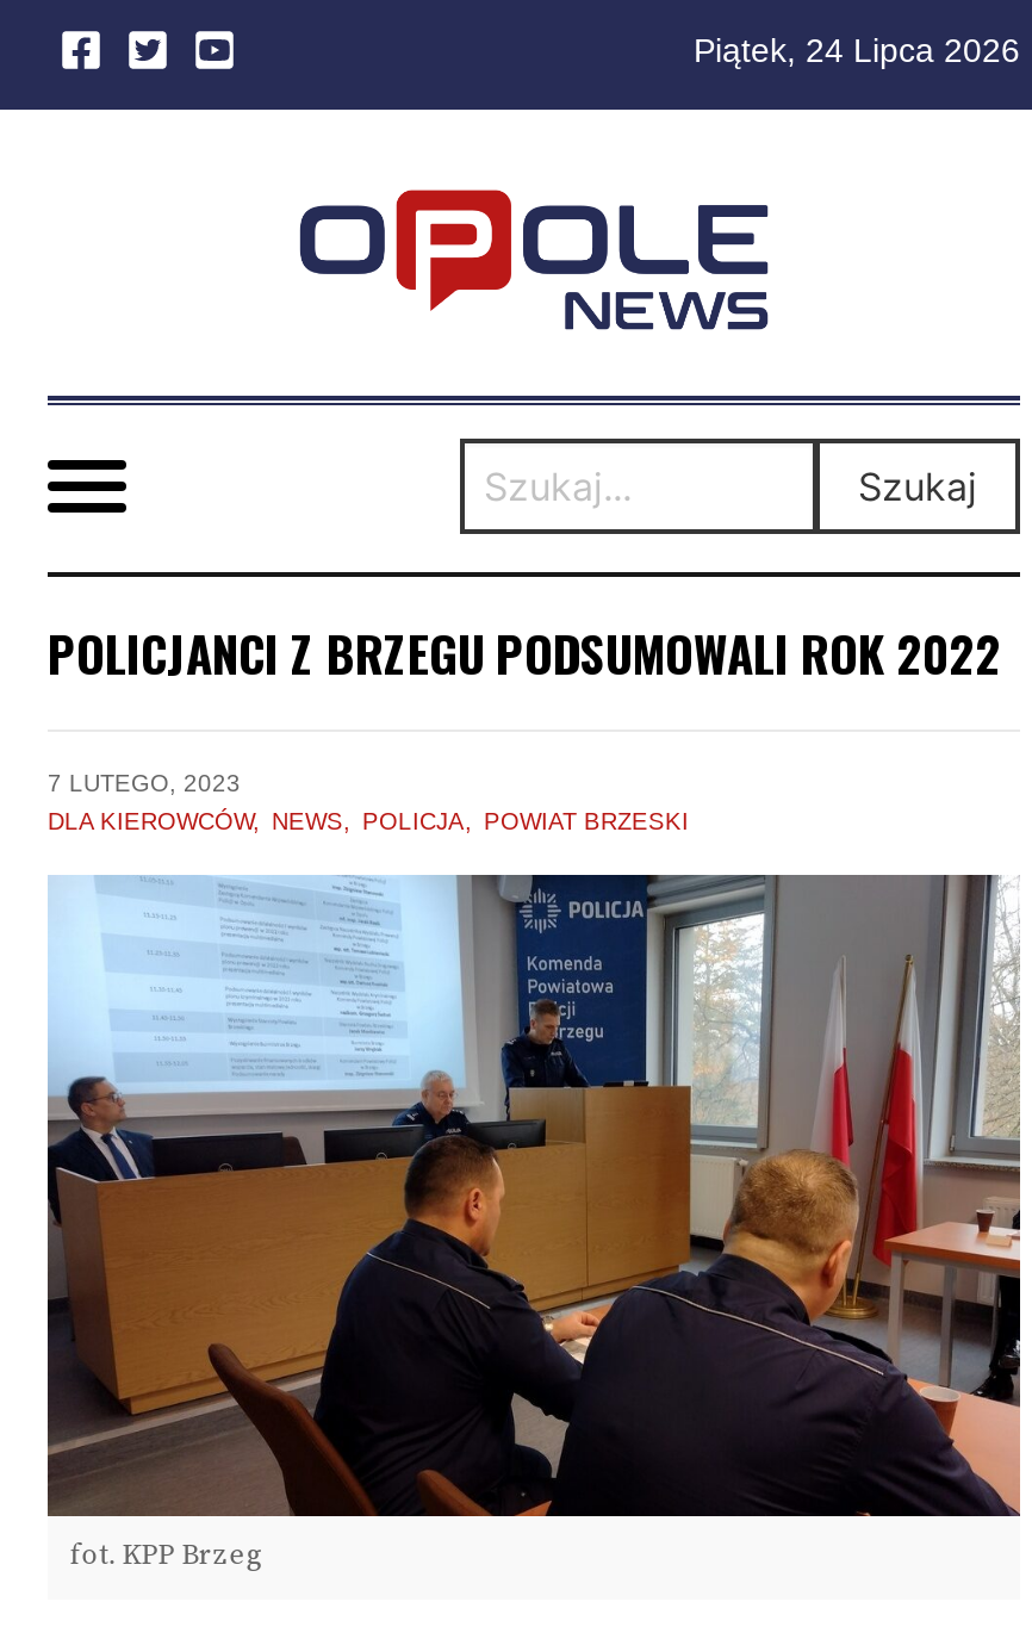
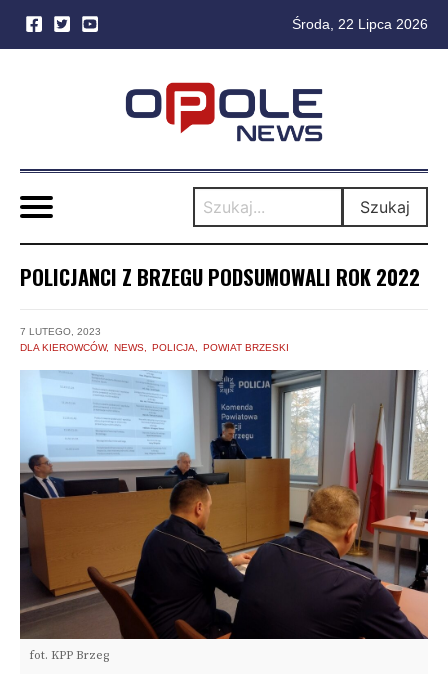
- Piątek, 24 Lipca 2026
+ Środa, 22 Lipca 2026
